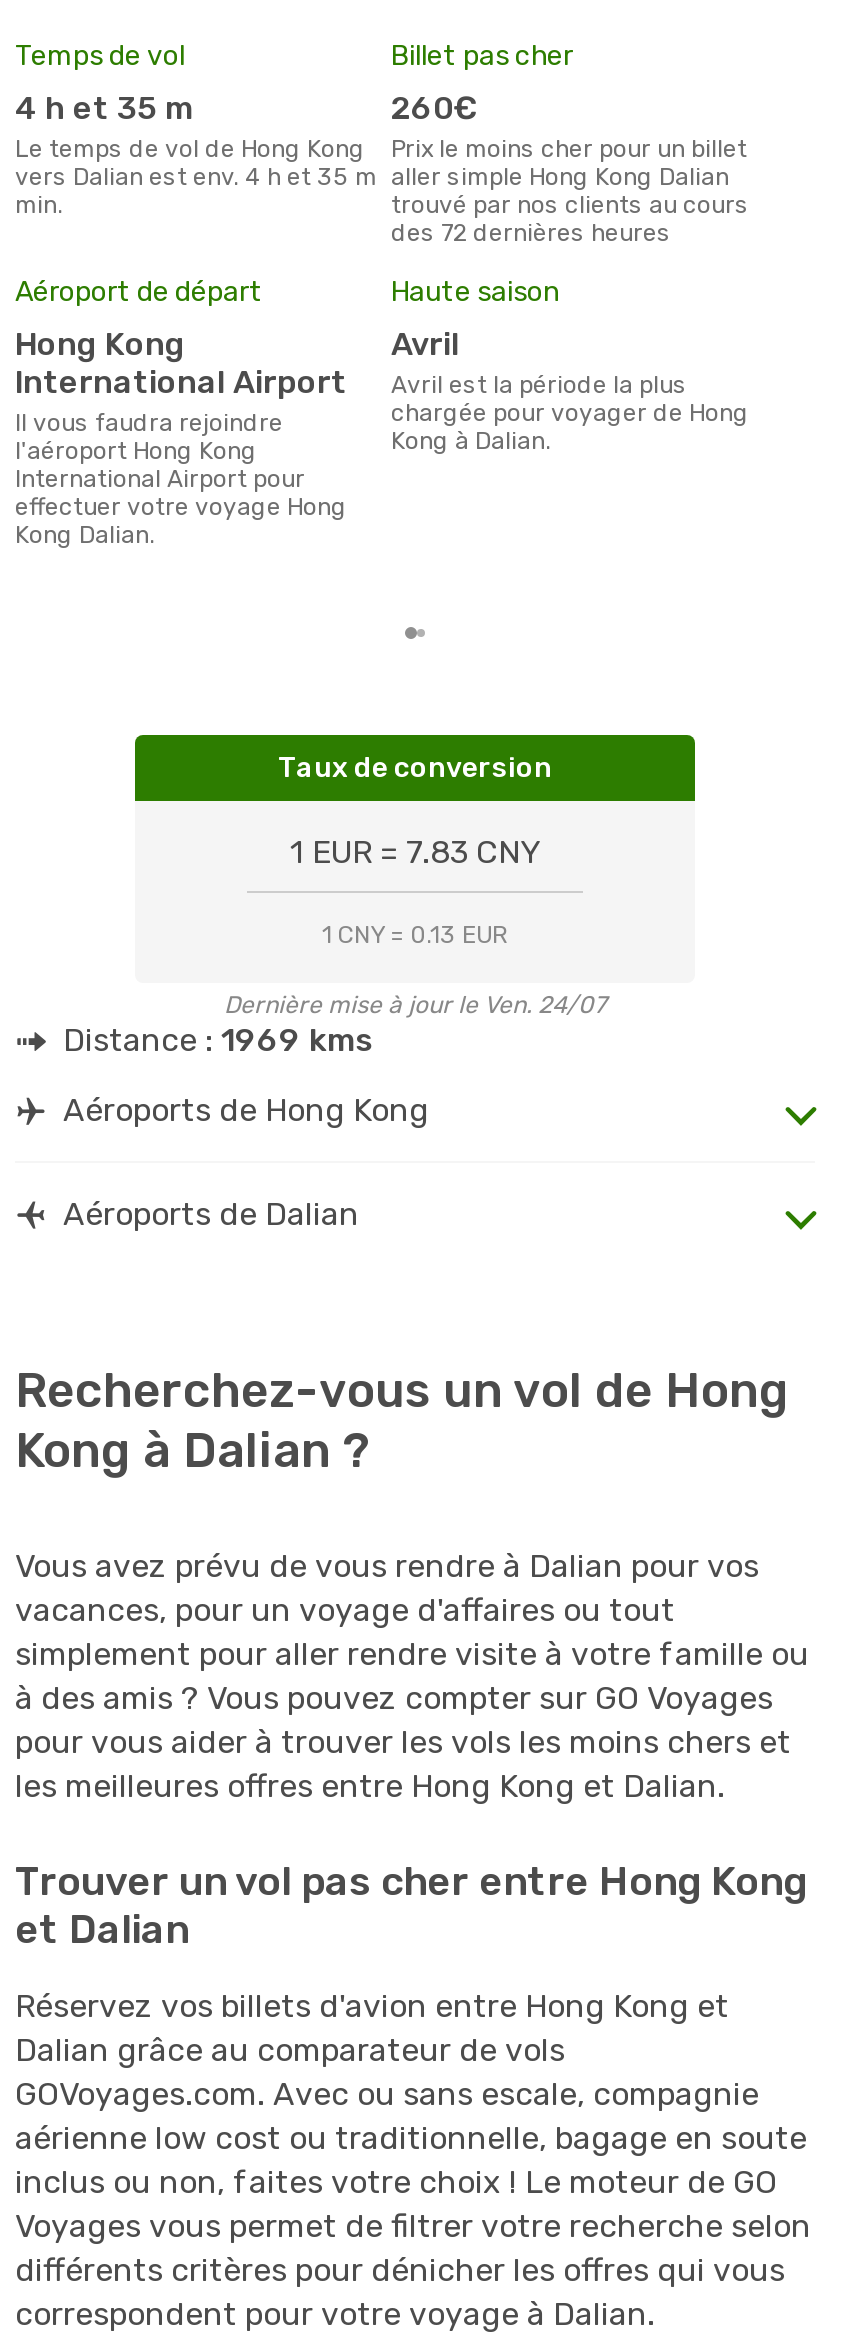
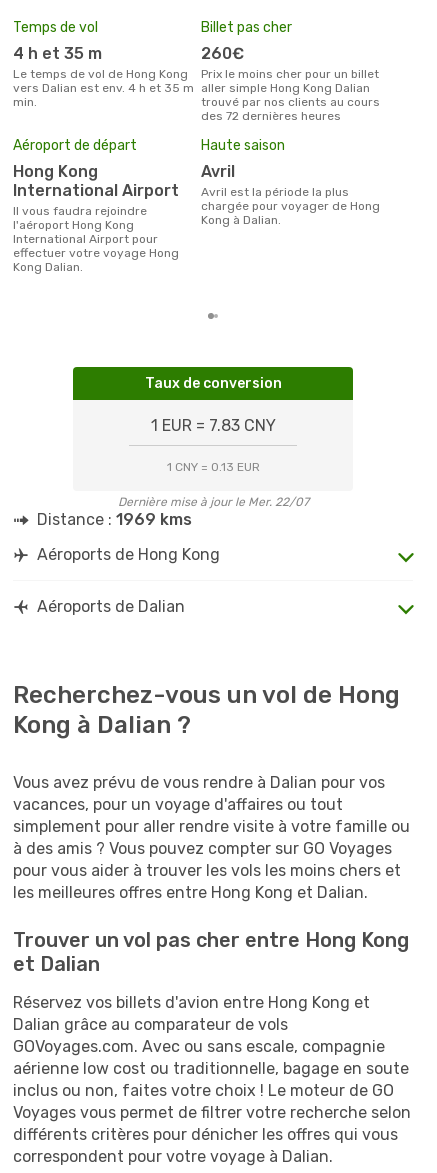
- Dernière mise à jour le Ven. 24/07
+ Dernière mise à jour le Mer. 22/07
